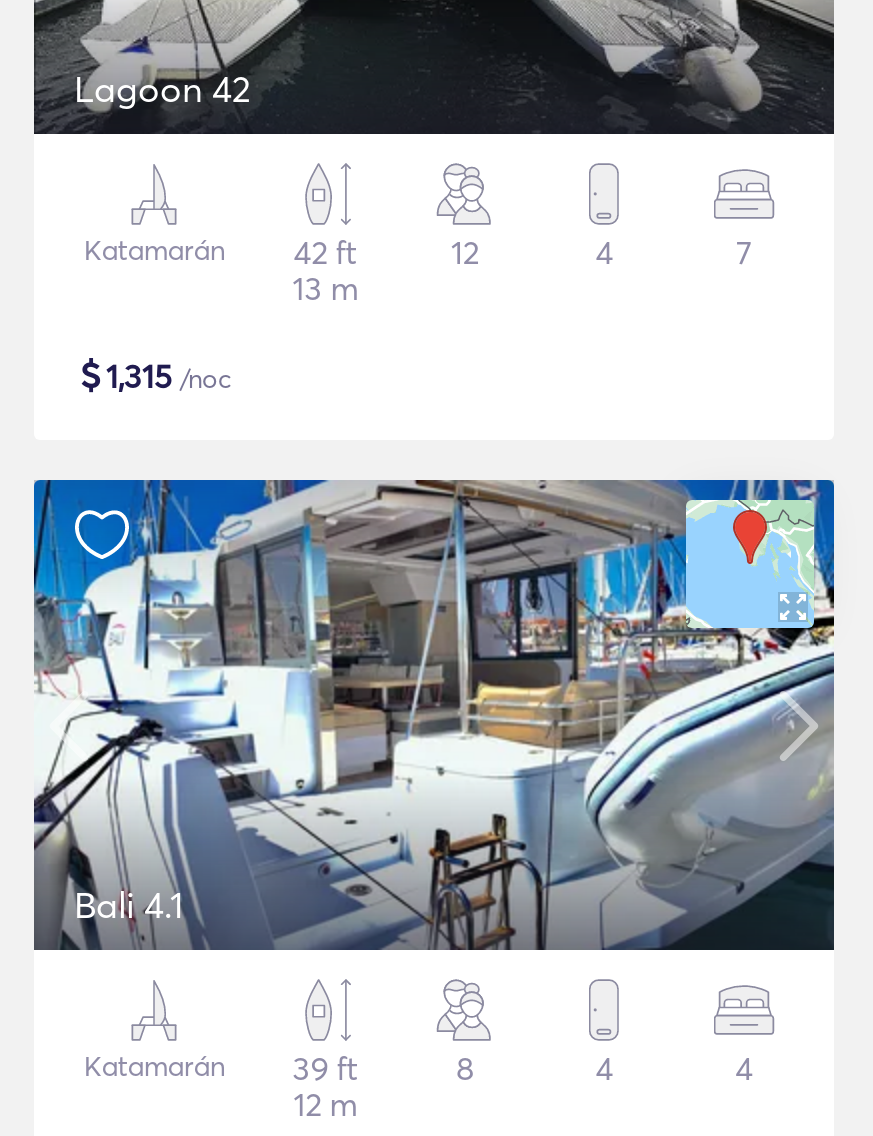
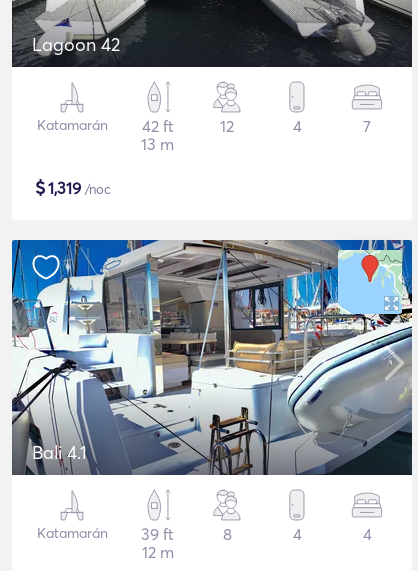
- $1,315 /noc
+ $1,319 /noc
